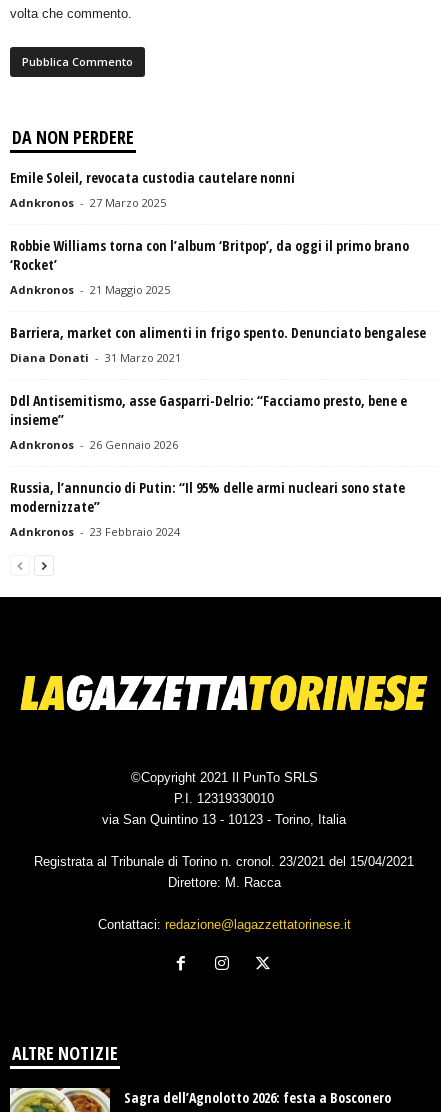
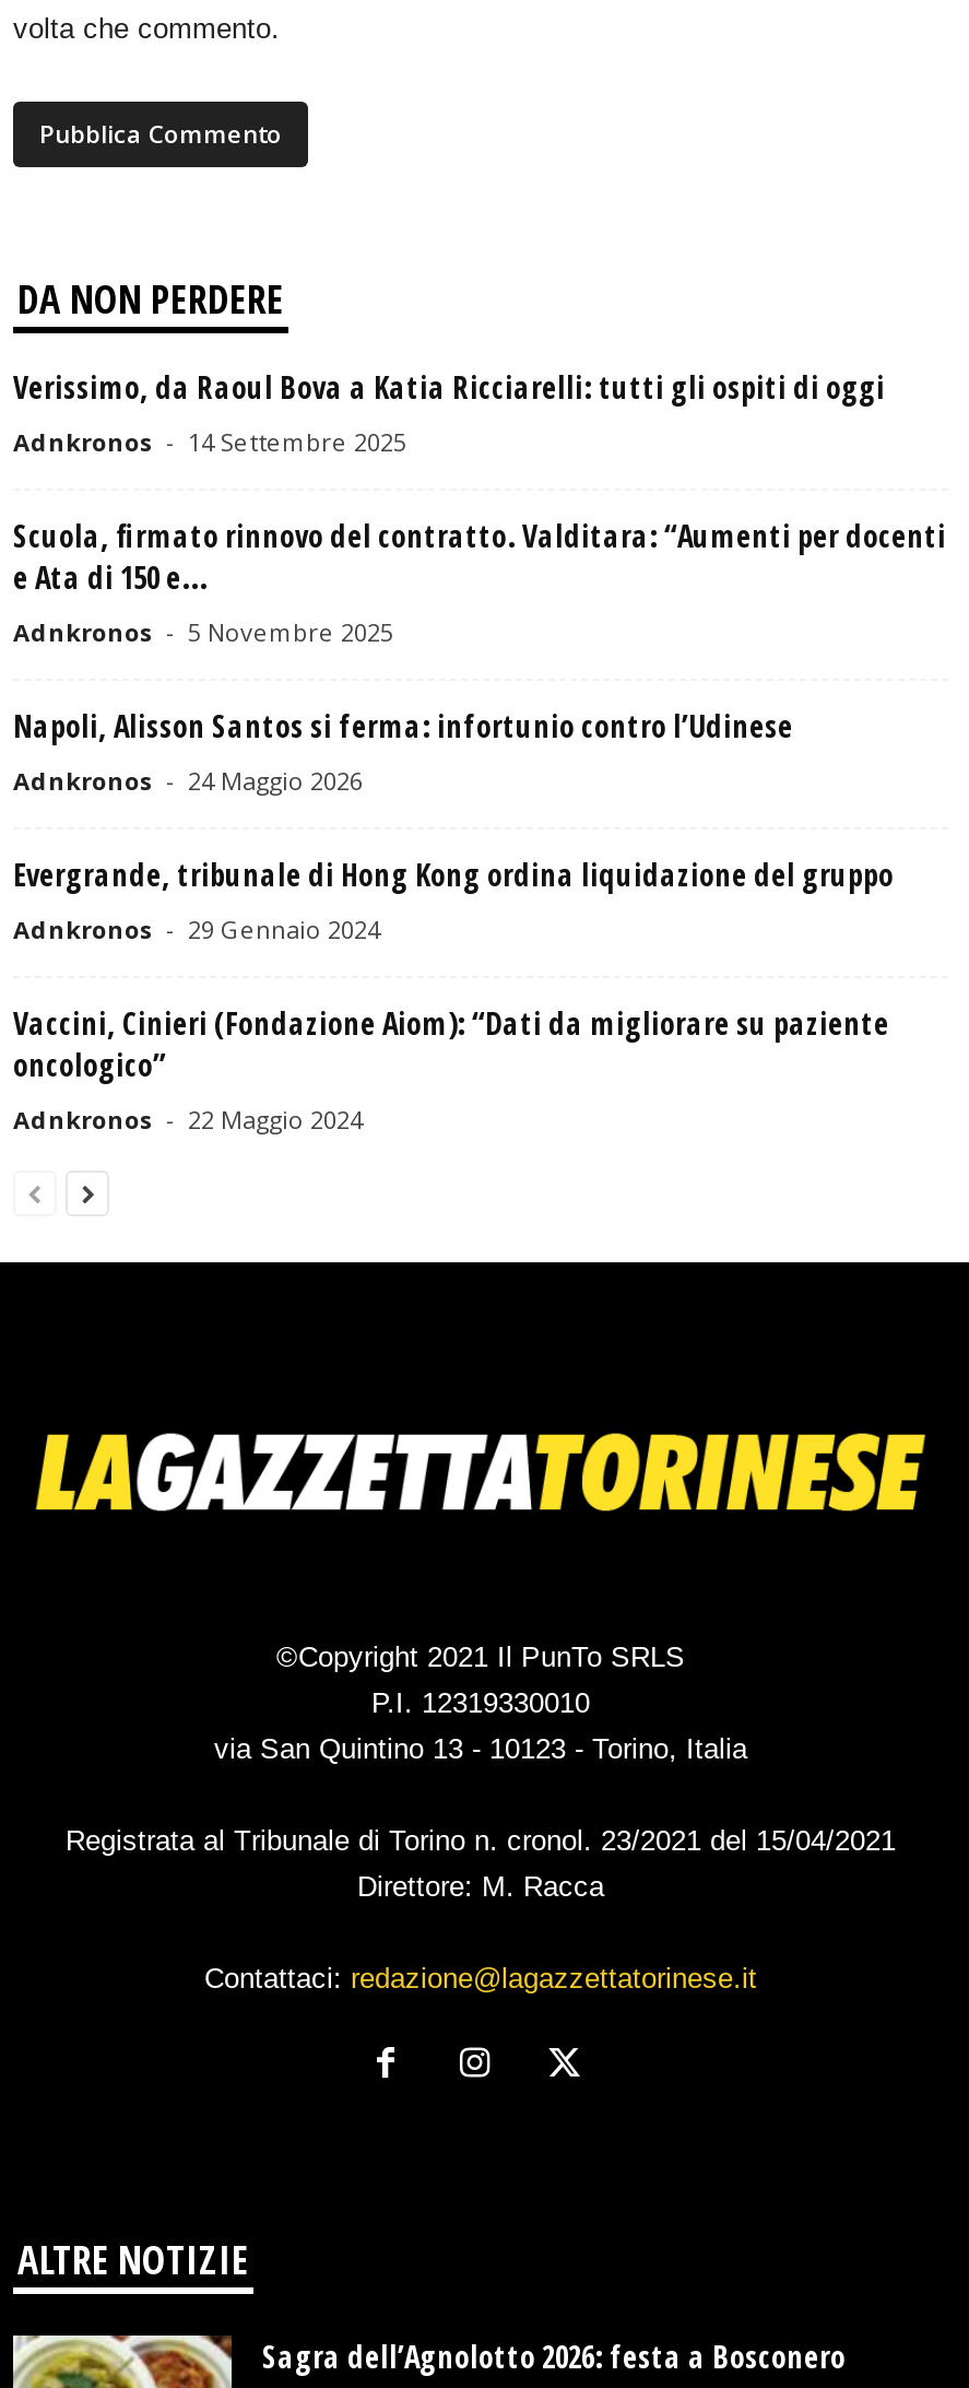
- Emile Soleil, revocata custodia cautelare nonni
- Adnkronos - 27 Marzo 2025
+ Verissimo, da Raoul Bova a Katia Ricciarelli: tutti gli ospiti di oggi
+ Adnkronos - 14 Settembre 2025

- Robbie Williams torna con l’album ‘Britpop’, da oggi il primo brano
- ‘Rocket’
- Adnkronos - 21 Maggio 2025
+ Scuola, firmato rinnovo del contratto. Valditara: “Aumenti per docenti
+ e Ata di 150 e...
+ Adnkronos - 5 Novembre 2025

- Barriera, market con alimenti in frigo spento. Denunciato bengalese
- Diana Donati - 31 Marzo 2021
+ Napoli, Alisson Santos si ferma: infortunio contro l’Udinese
+ Adnkronos - 24 Maggio 2026

- Ddl Antisemitismo, asse Gasparri-Delrio: “Facciamo presto, bene e
- insieme”
- Adnkronos - 26 Gennaio 2026
+ Evergrande, tribunale di Hong Kong ordina liquidazione del gruppo
+ Adnkronos - 29 Gennaio 2024

- Russia, l’annuncio di Putin: “Il 95% delle armi nucleari sono state
- modernizzate”
- Adnkronos - 23 Febbraio 2024
+ Vaccini, Cinieri (Fondazione Aiom): “Dati da migliorare su paziente
+ oncologico”
+ Adnkronos - 22 Maggio 2024
